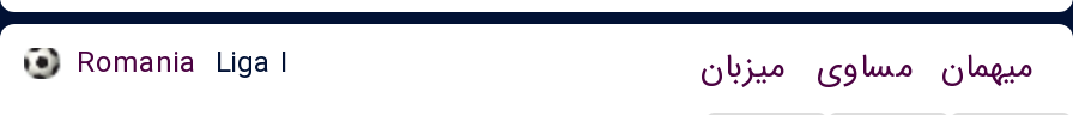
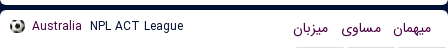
- Romania Liga I
+ Australia NPL ACT League
